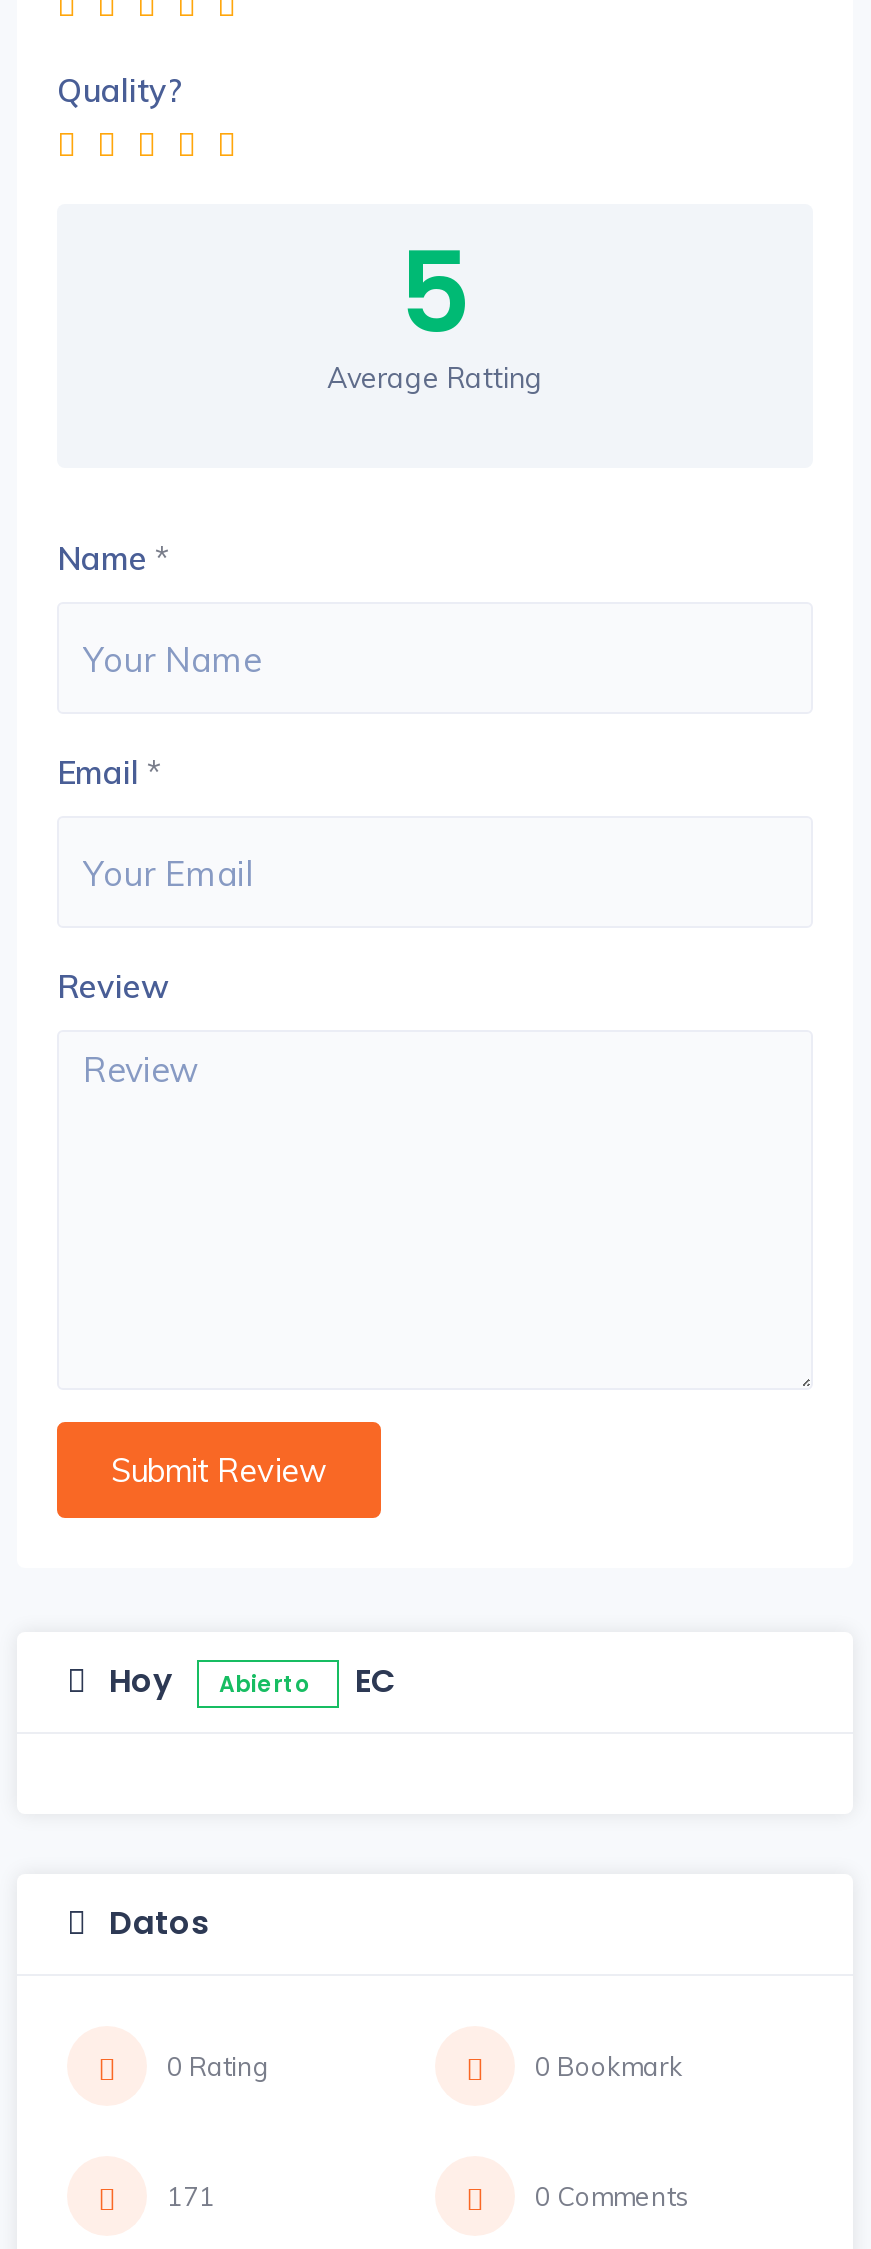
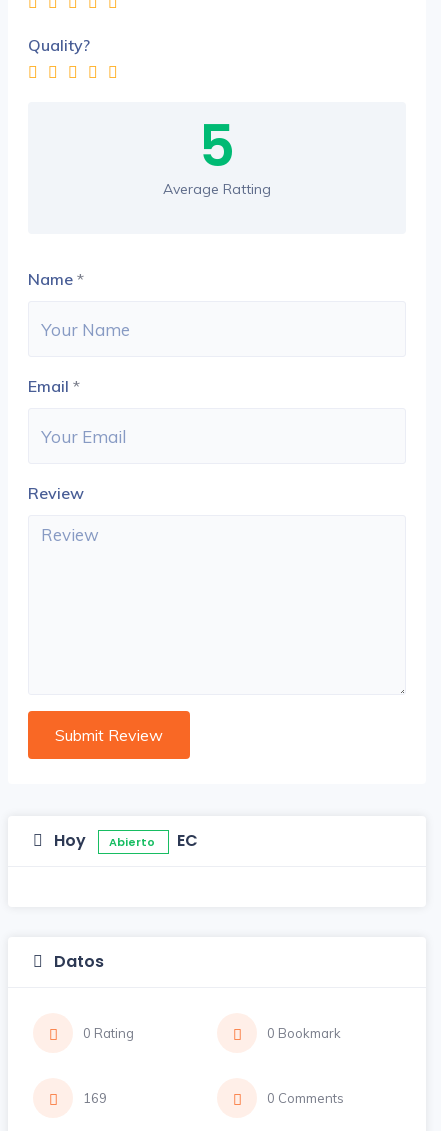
- 171
+ 169
